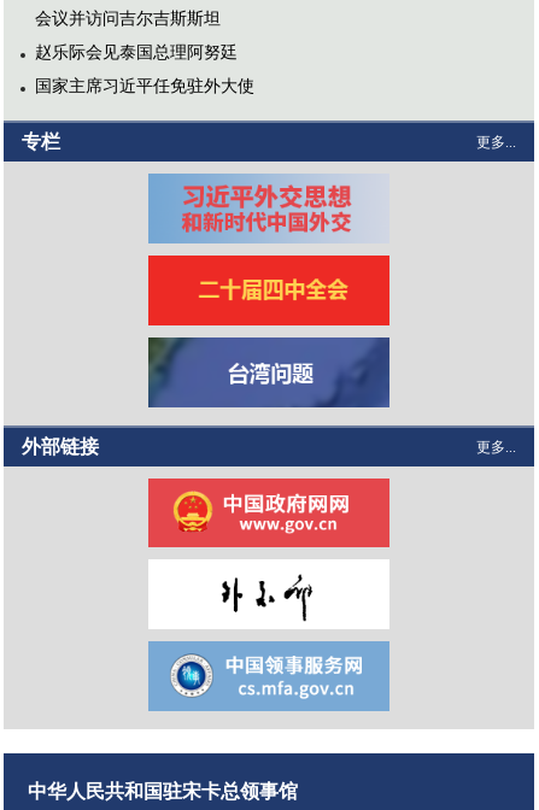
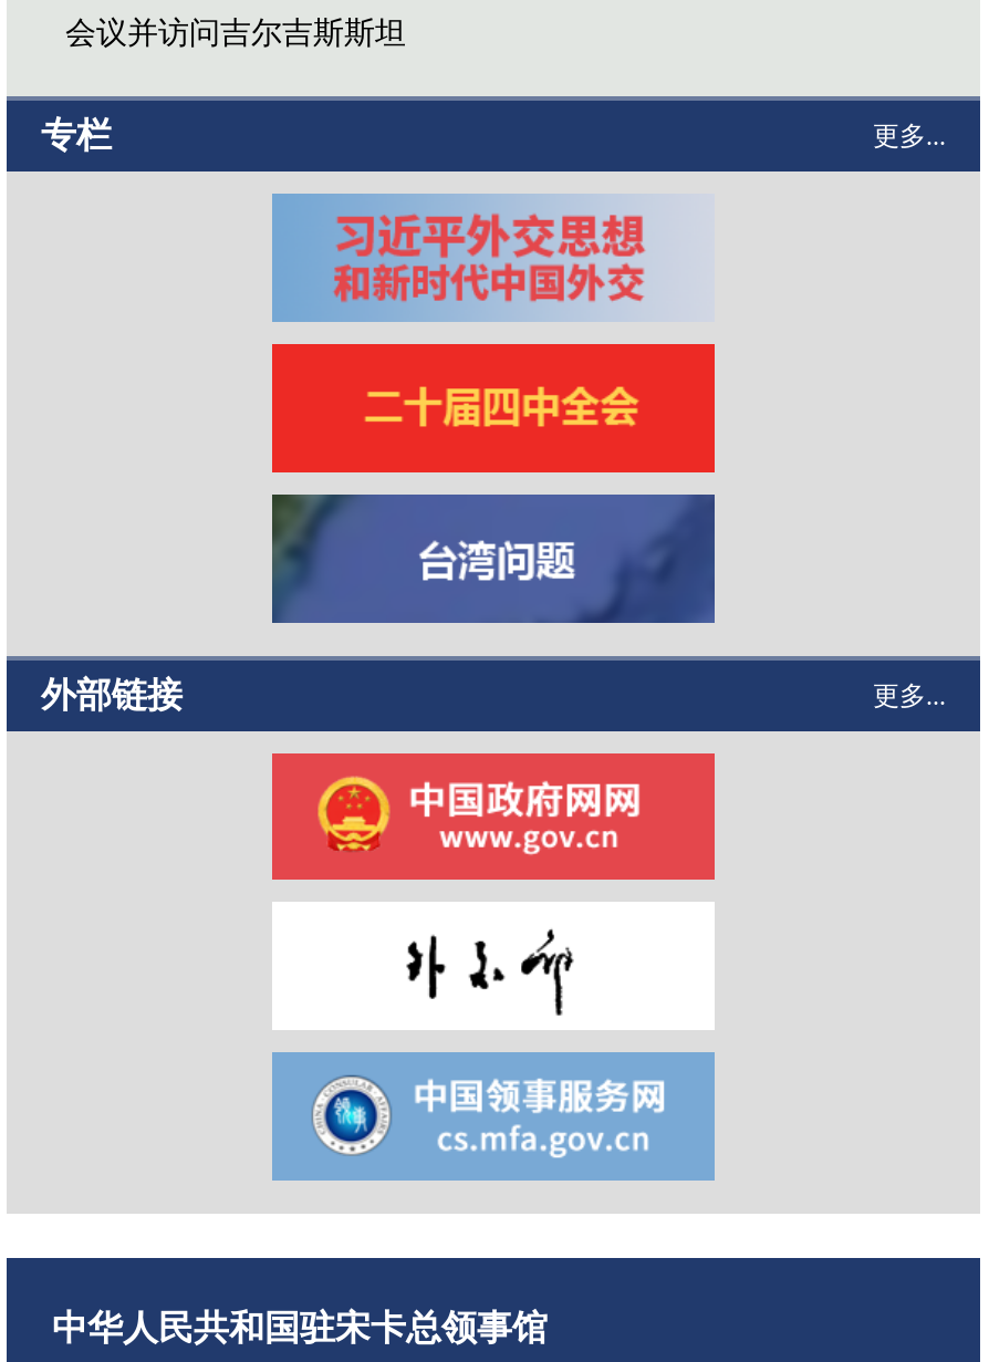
- 赵乐际会见泰国总理阿努廷
- 国家主席习近平任免驻外大使
